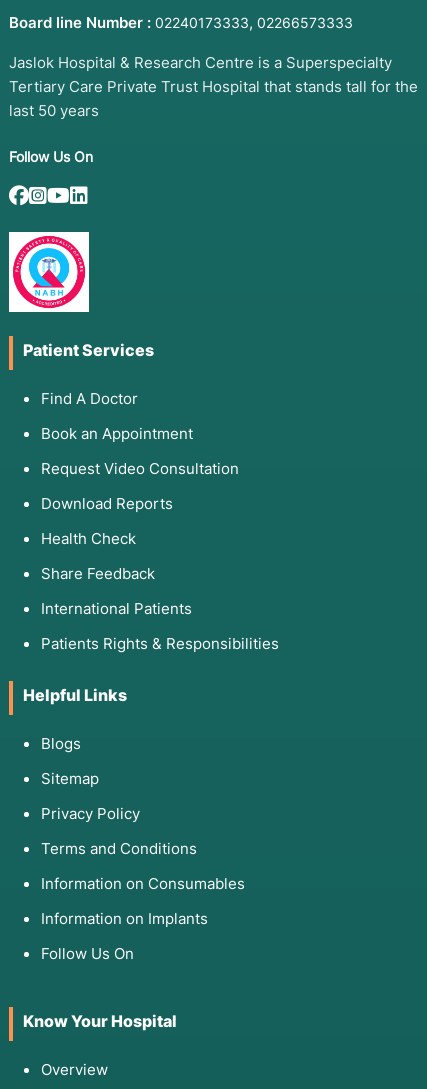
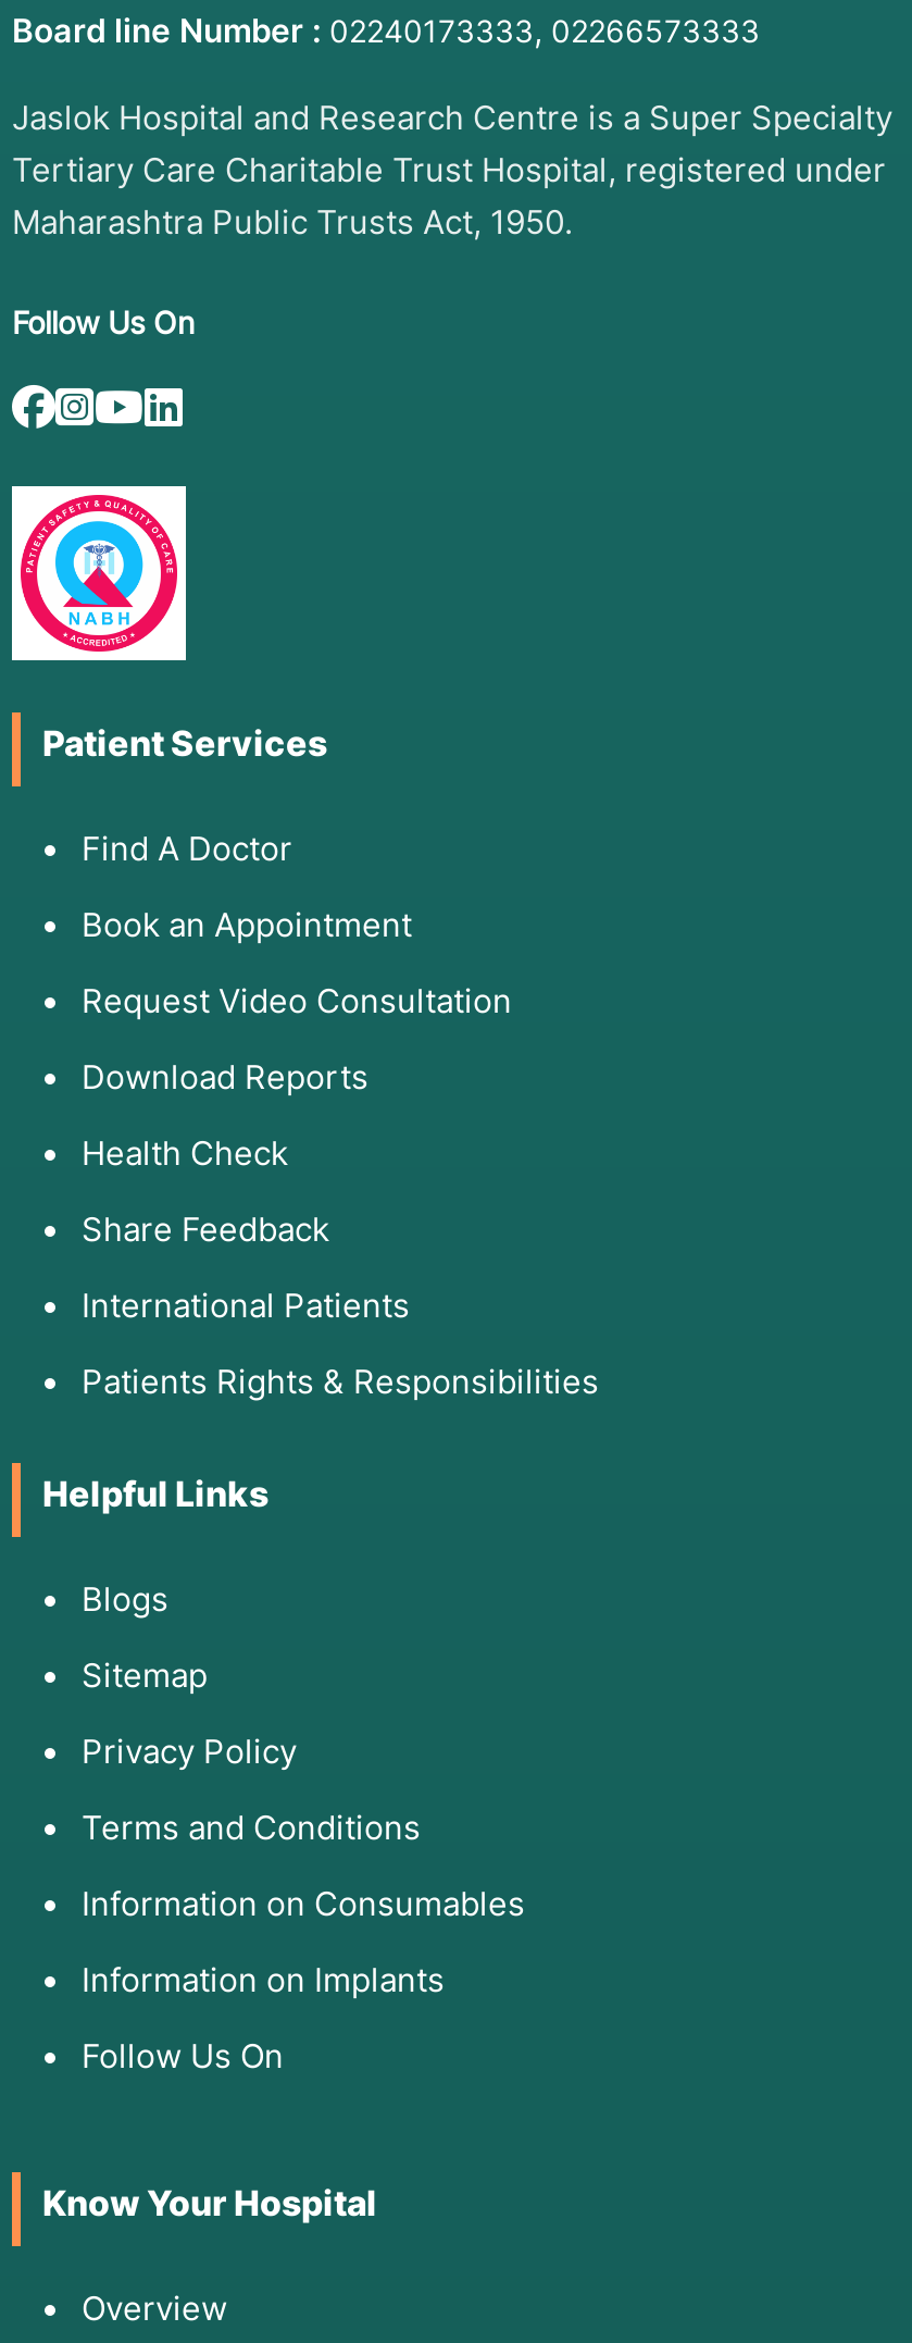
- Jaslok Hospital & Research Centre is a Superspecialty
- Tertiary Care Private Trust Hospital that stands tall for the
- last 50 years
+ Jaslok Hospital and Research Centre is a Super Specialty
+ Tertiary Care Charitable Trust Hospital, registered under
+ Maharashtra Public Trusts Act, 1950.
